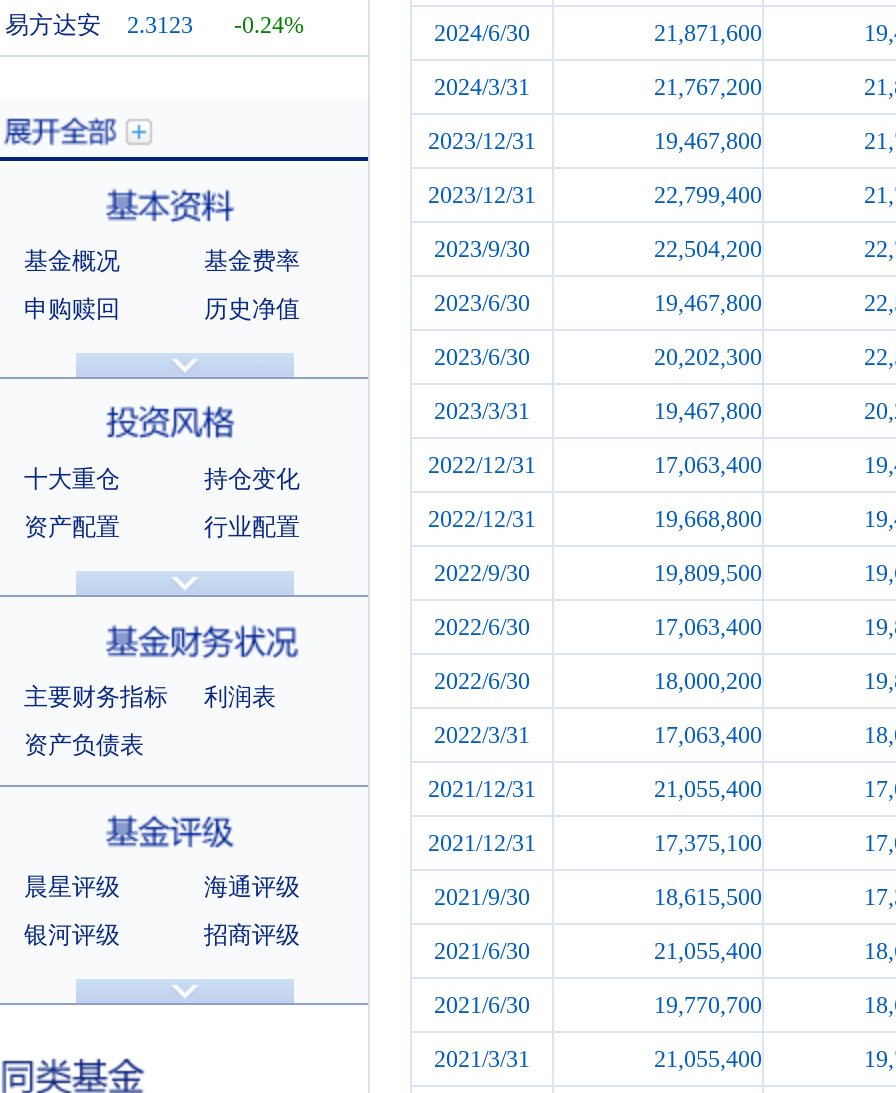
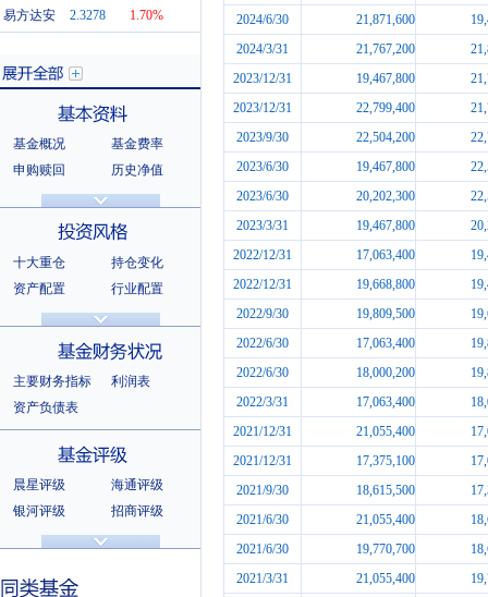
- 2.3123
+ 2.3278

- -0.24%
+ 1.70%
